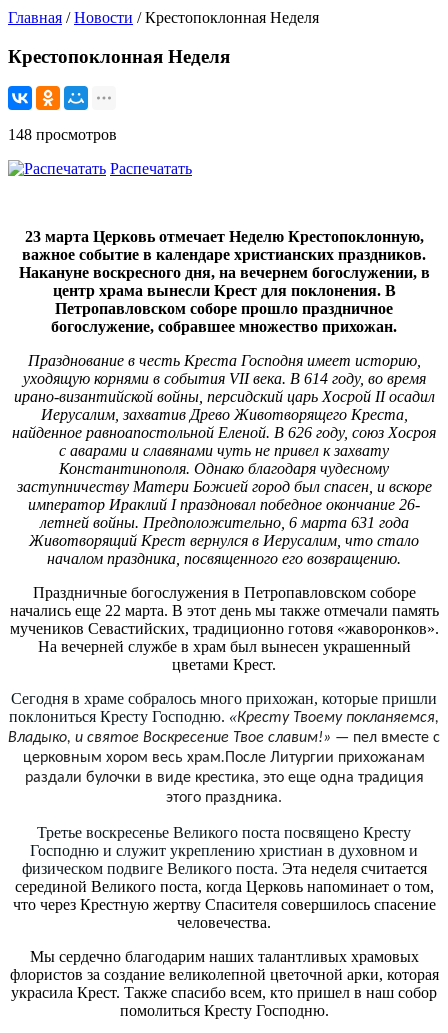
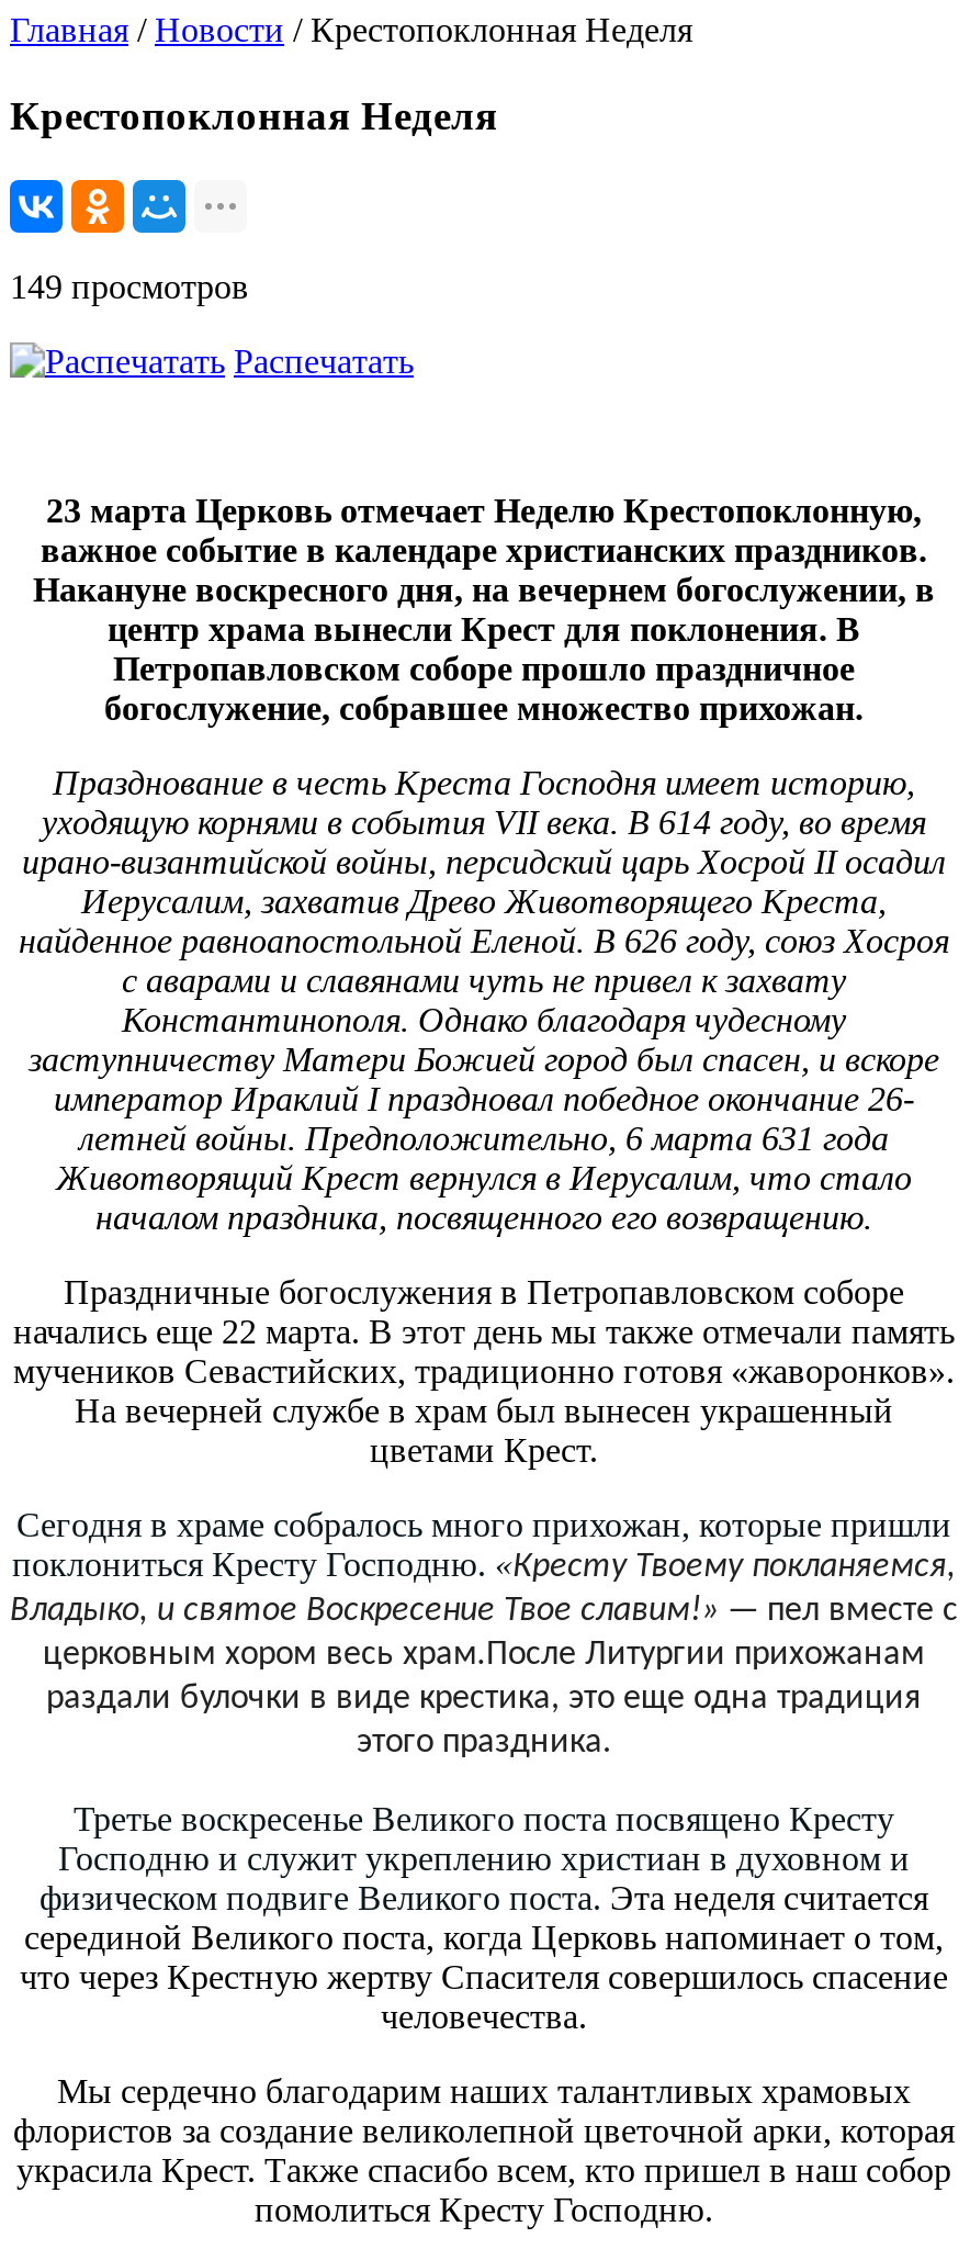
- 148 просмотров
+ 149 просмотров
